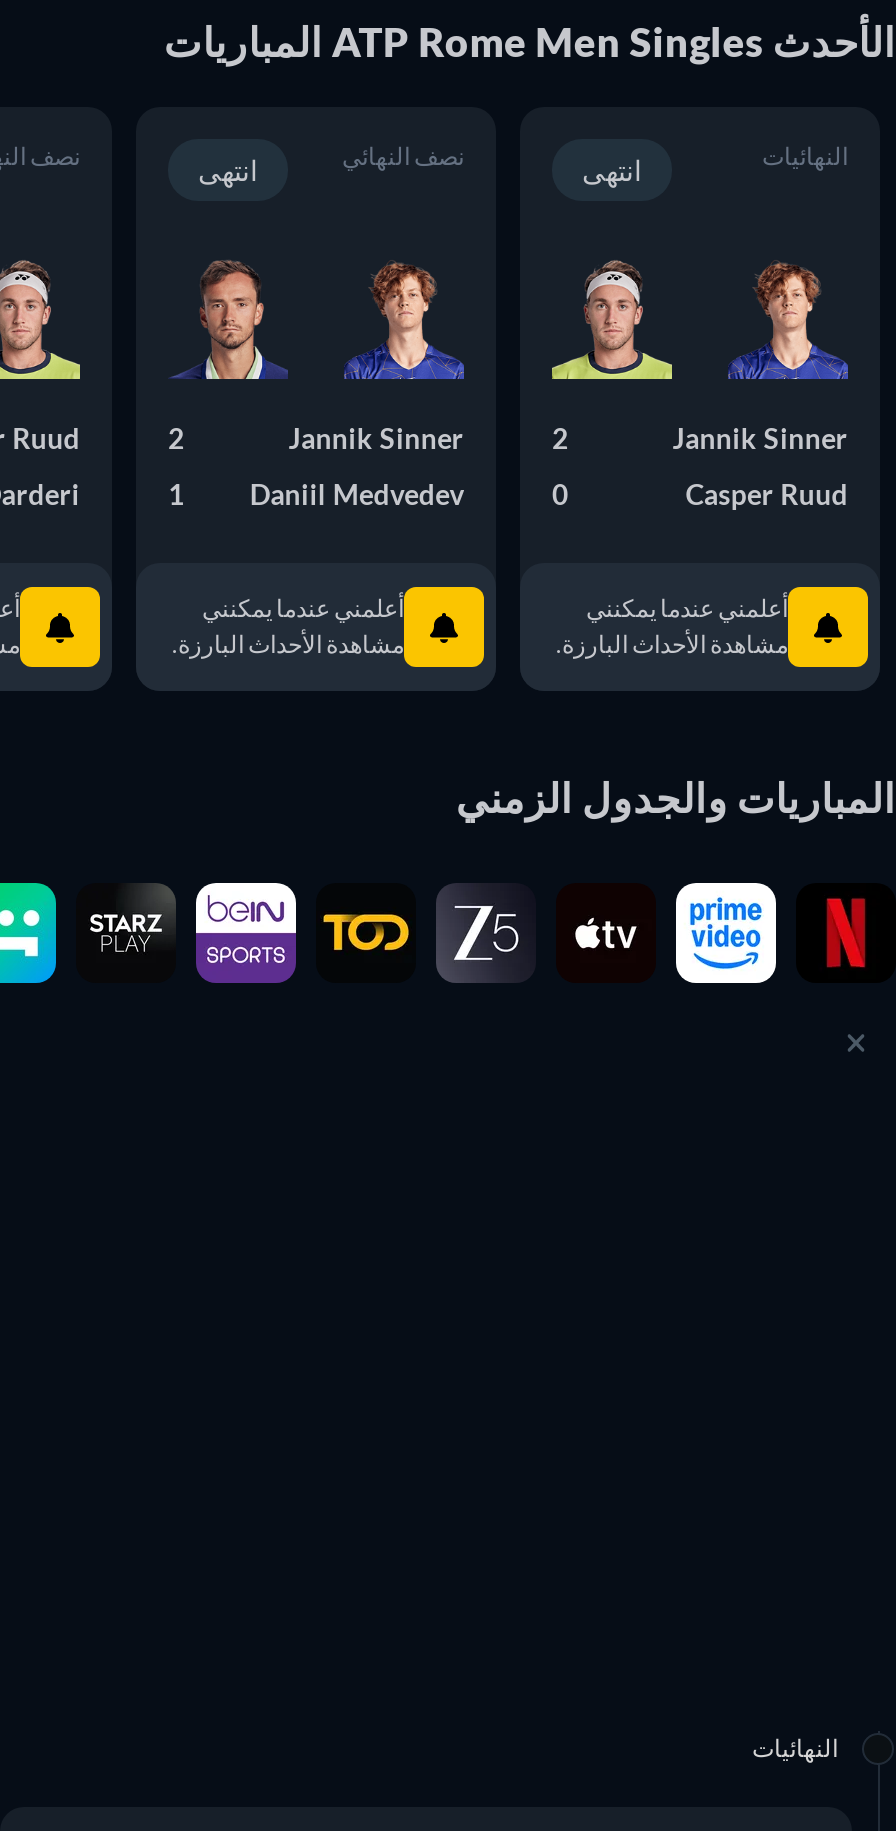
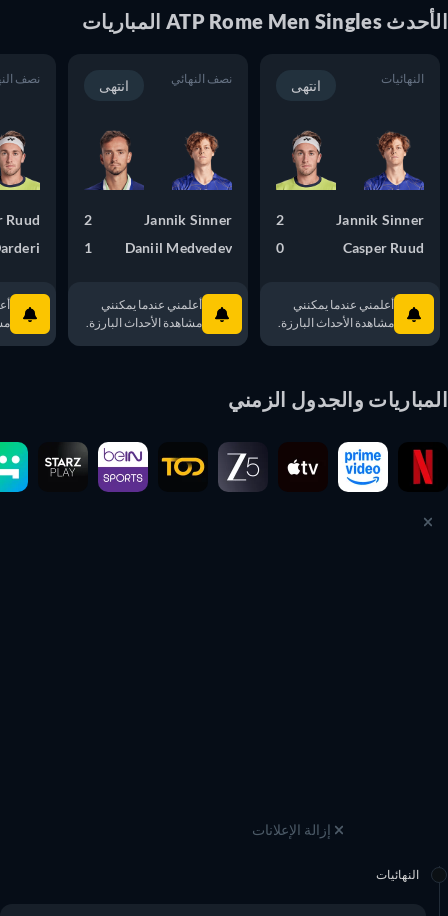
+ إزالة الإعلانات
